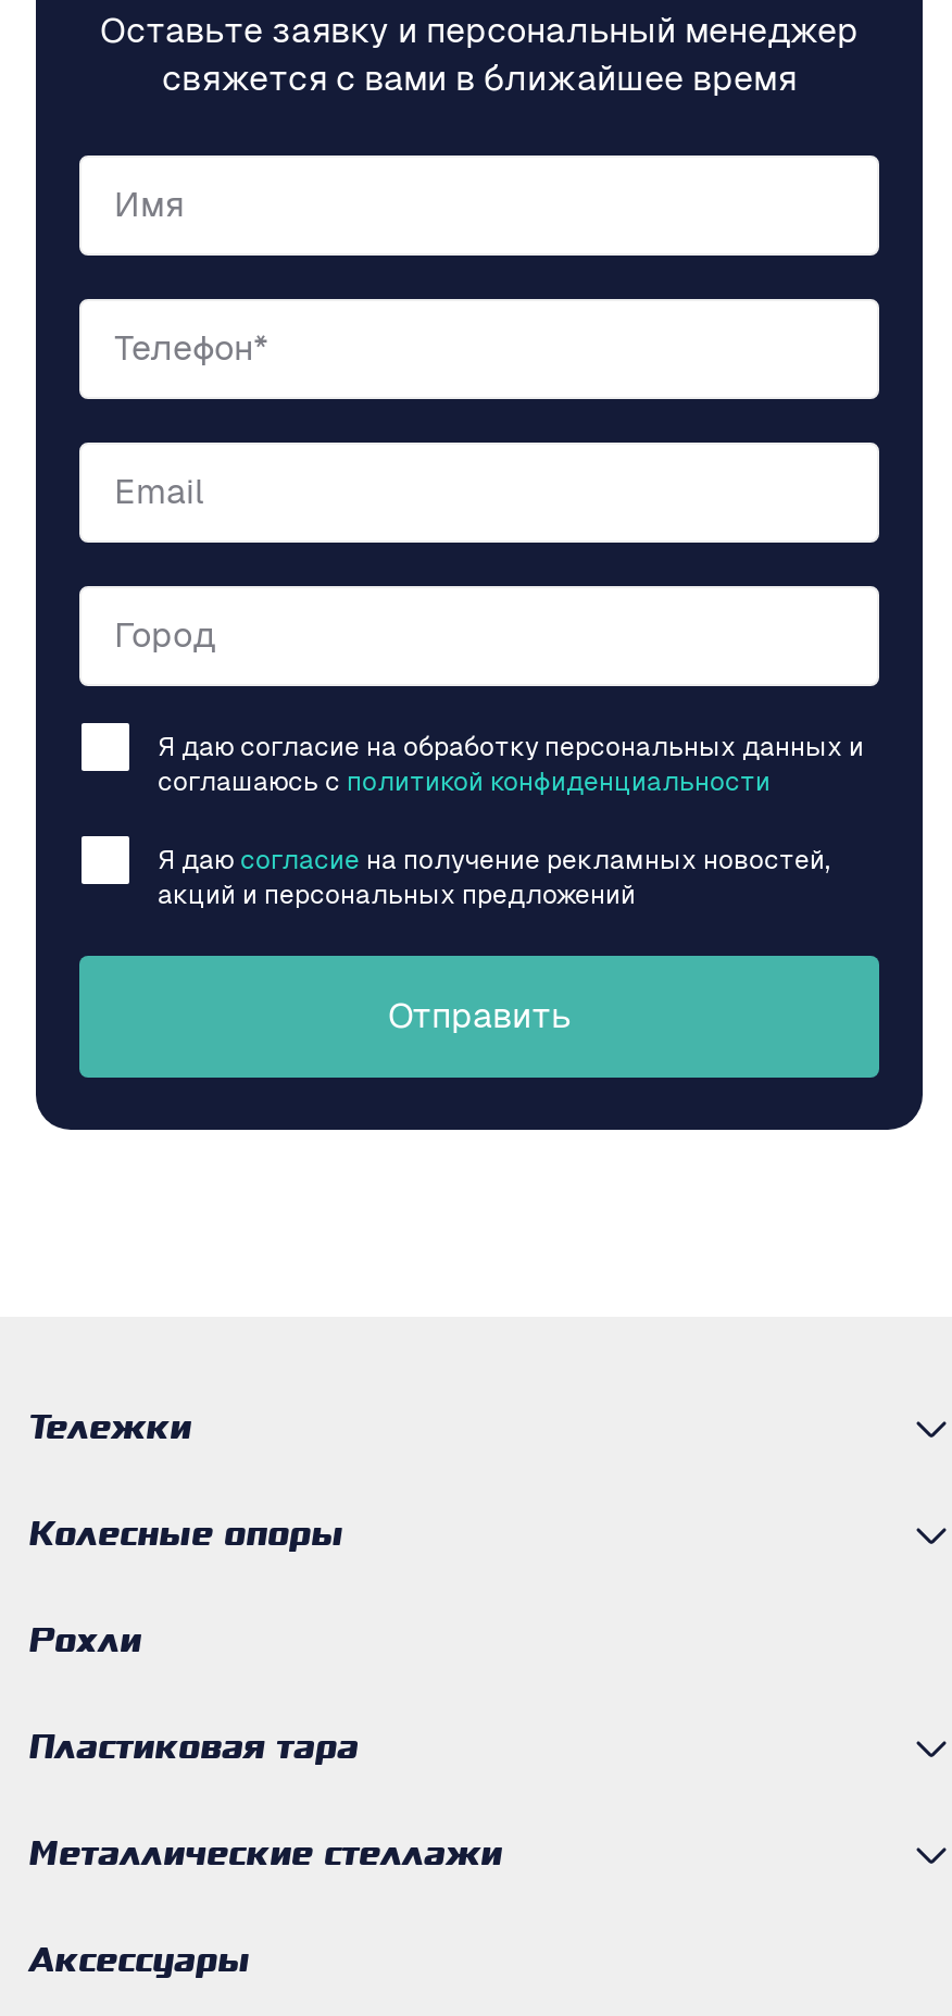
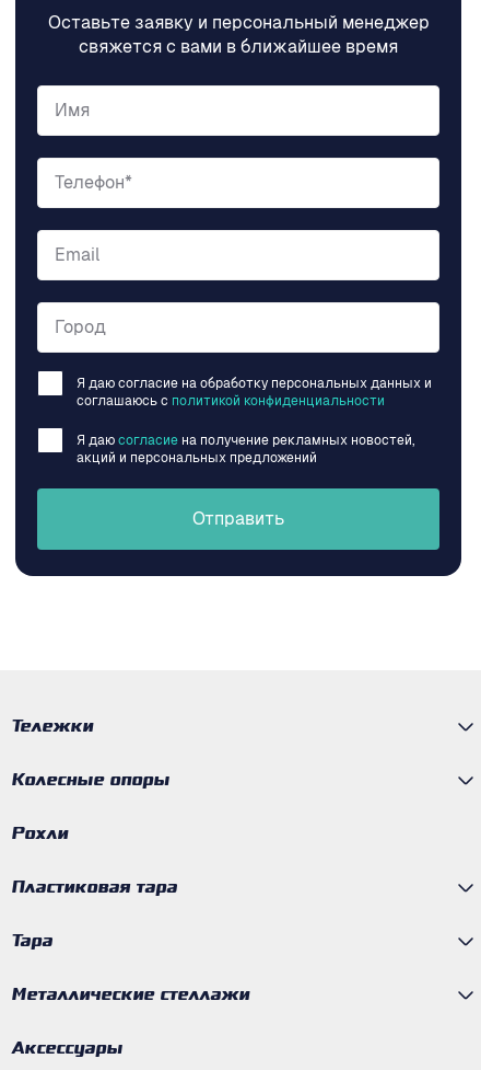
+ Тара
